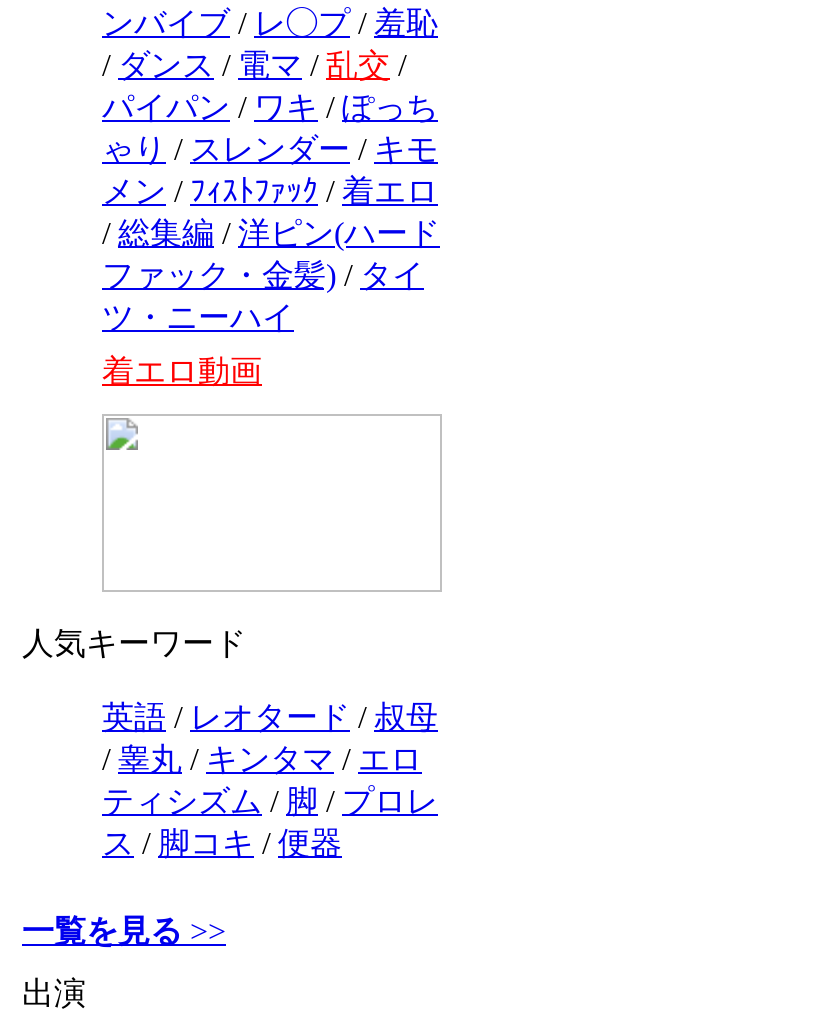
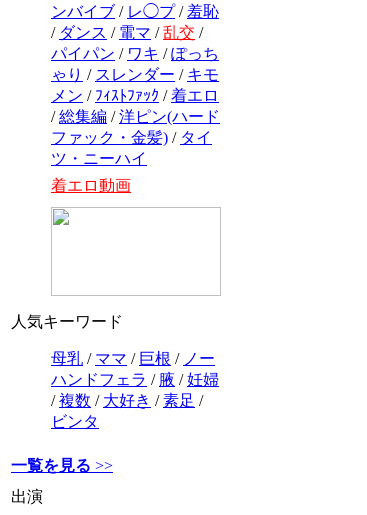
- 英語/レオタード/叔母
- /睾丸/キンタマ/エロ
- ティシズム/脚/プロレ
- ス/脚コキ/便器
+ 母乳/ママ/巨根/ノー
+ ハンドフェラ/腋/妊婦
+ /複数/大好き/素足/
+ ビンタ
